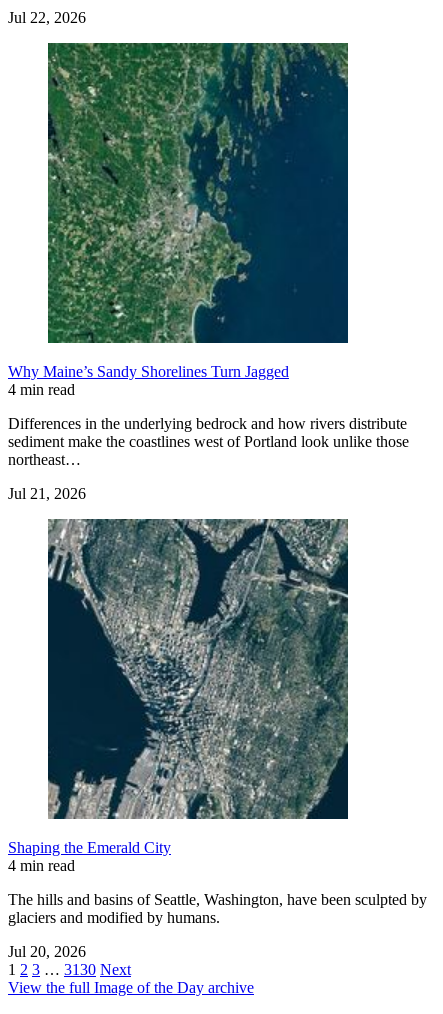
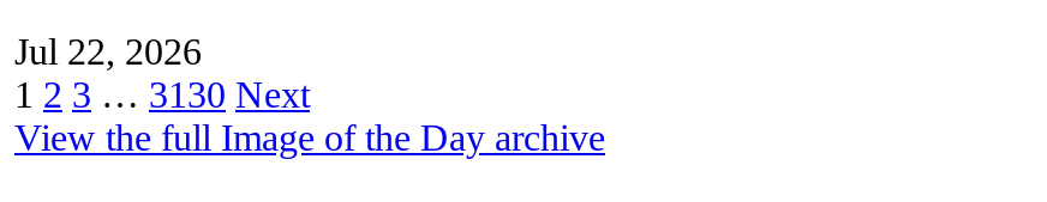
- [image]
- Why Maine’s Sandy Shorelines Turn Jagged
- 4 min read
- Differences in the underlying bedrock and how rivers distribute
- sediment make the coastlines west of Portland look unlike those
- northeast…
- Jul 21, 2026

- [image]
- Shaping the Emerald City
- 4 min read
- The hills and basins of Seattle, Washington, have been sculpted by
- glaciers and modified by humans.
- Jul 20, 2026
